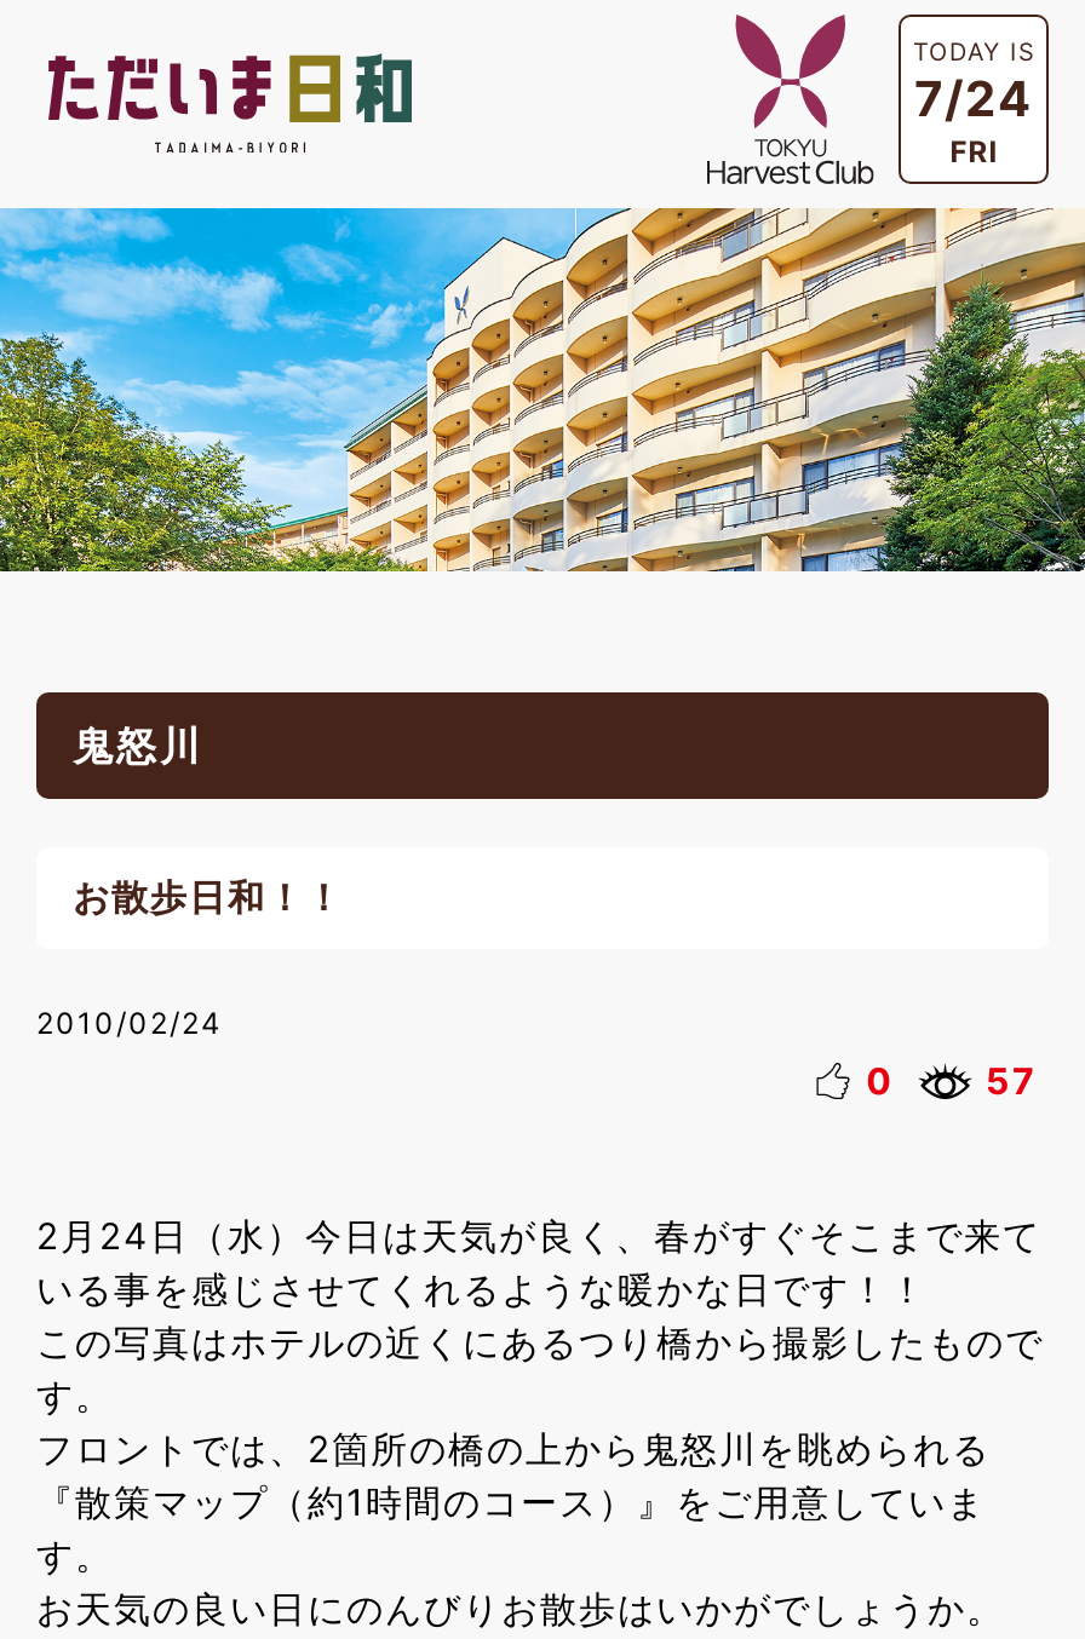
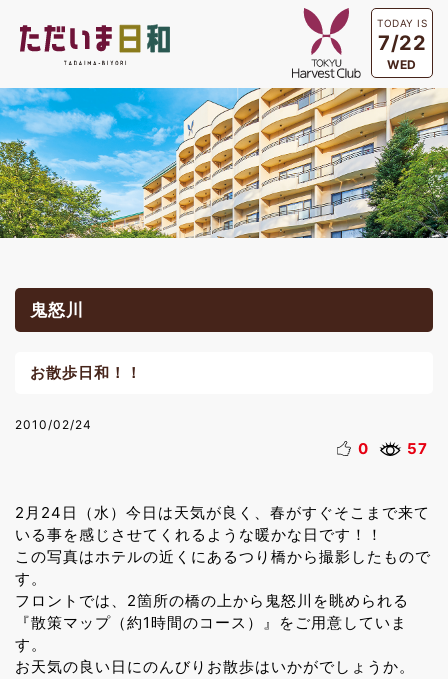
- 7/24
- FRI
+ 7/22
+ WED
